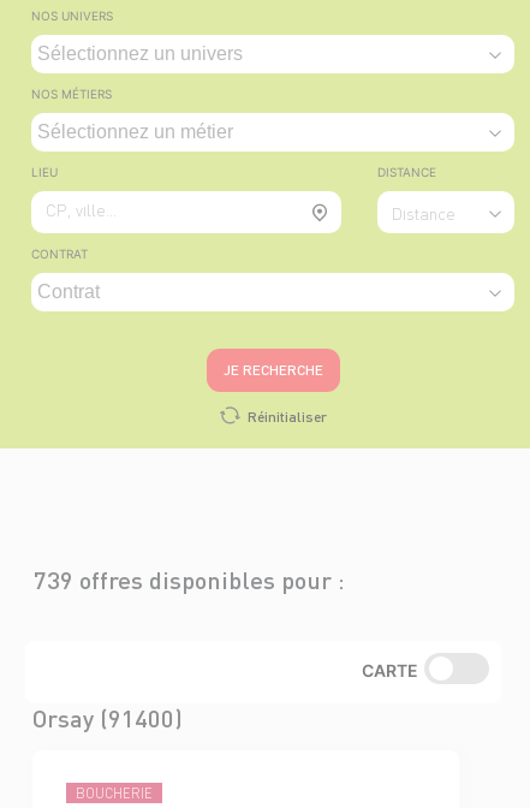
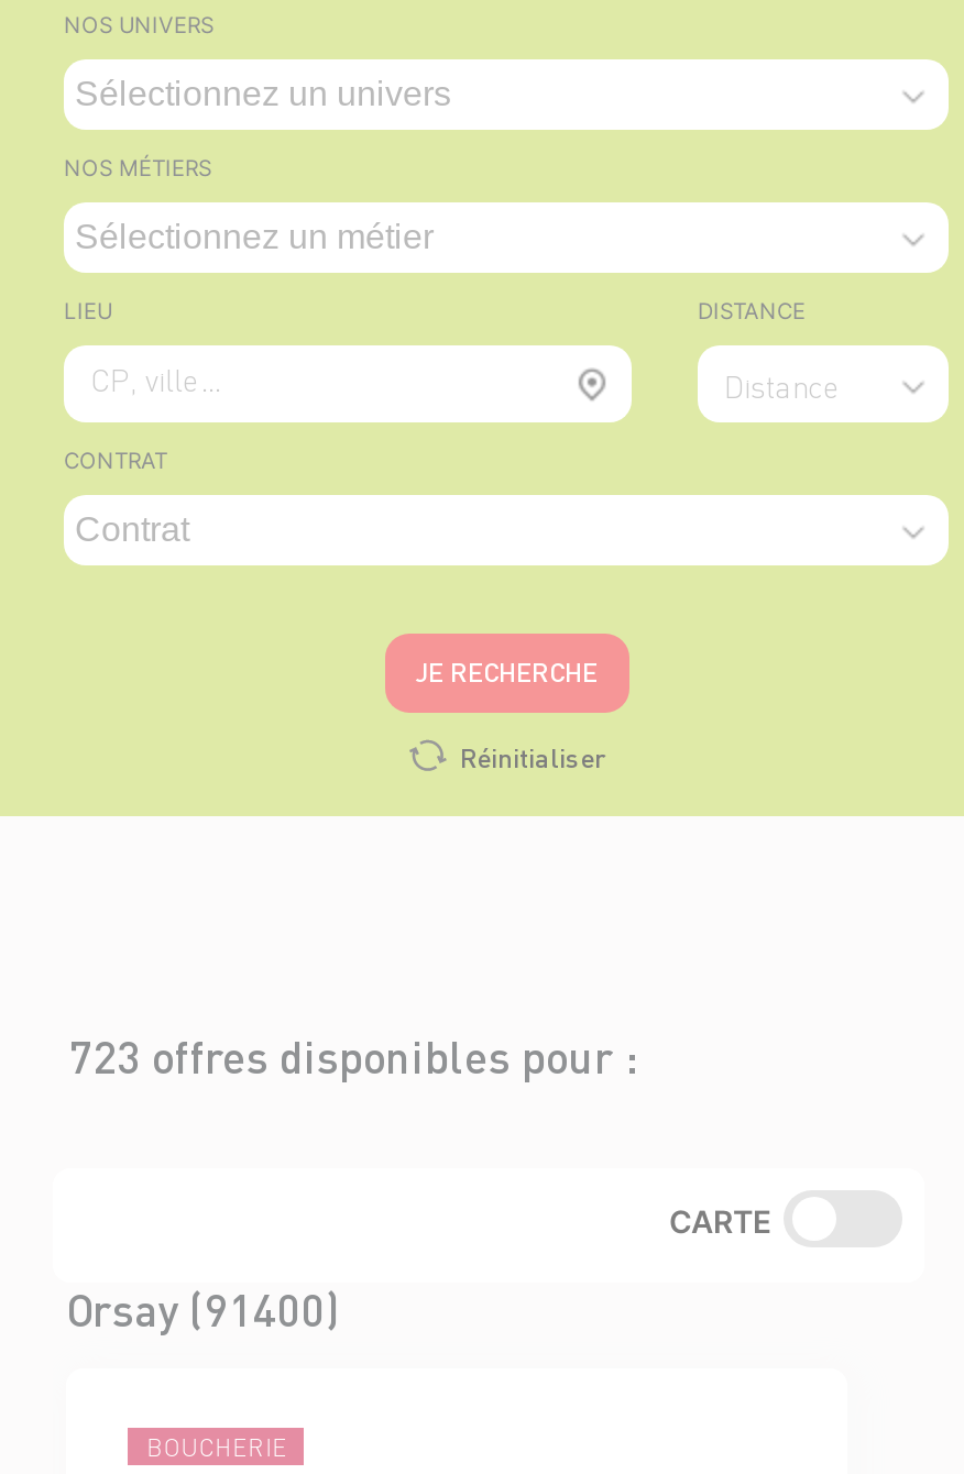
- 739 offres disponibles pour :
+ 723 offres disponibles pour :
